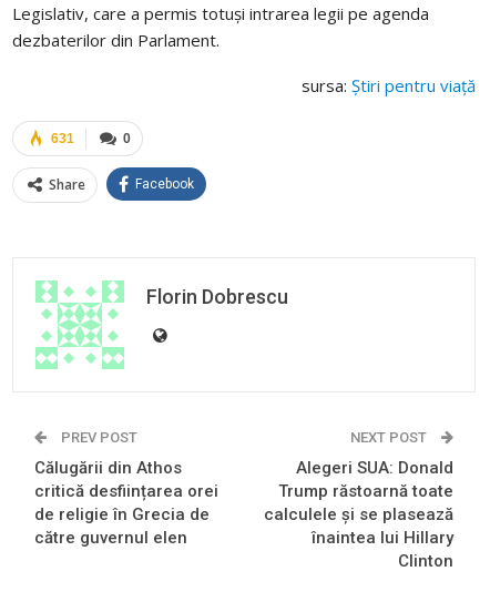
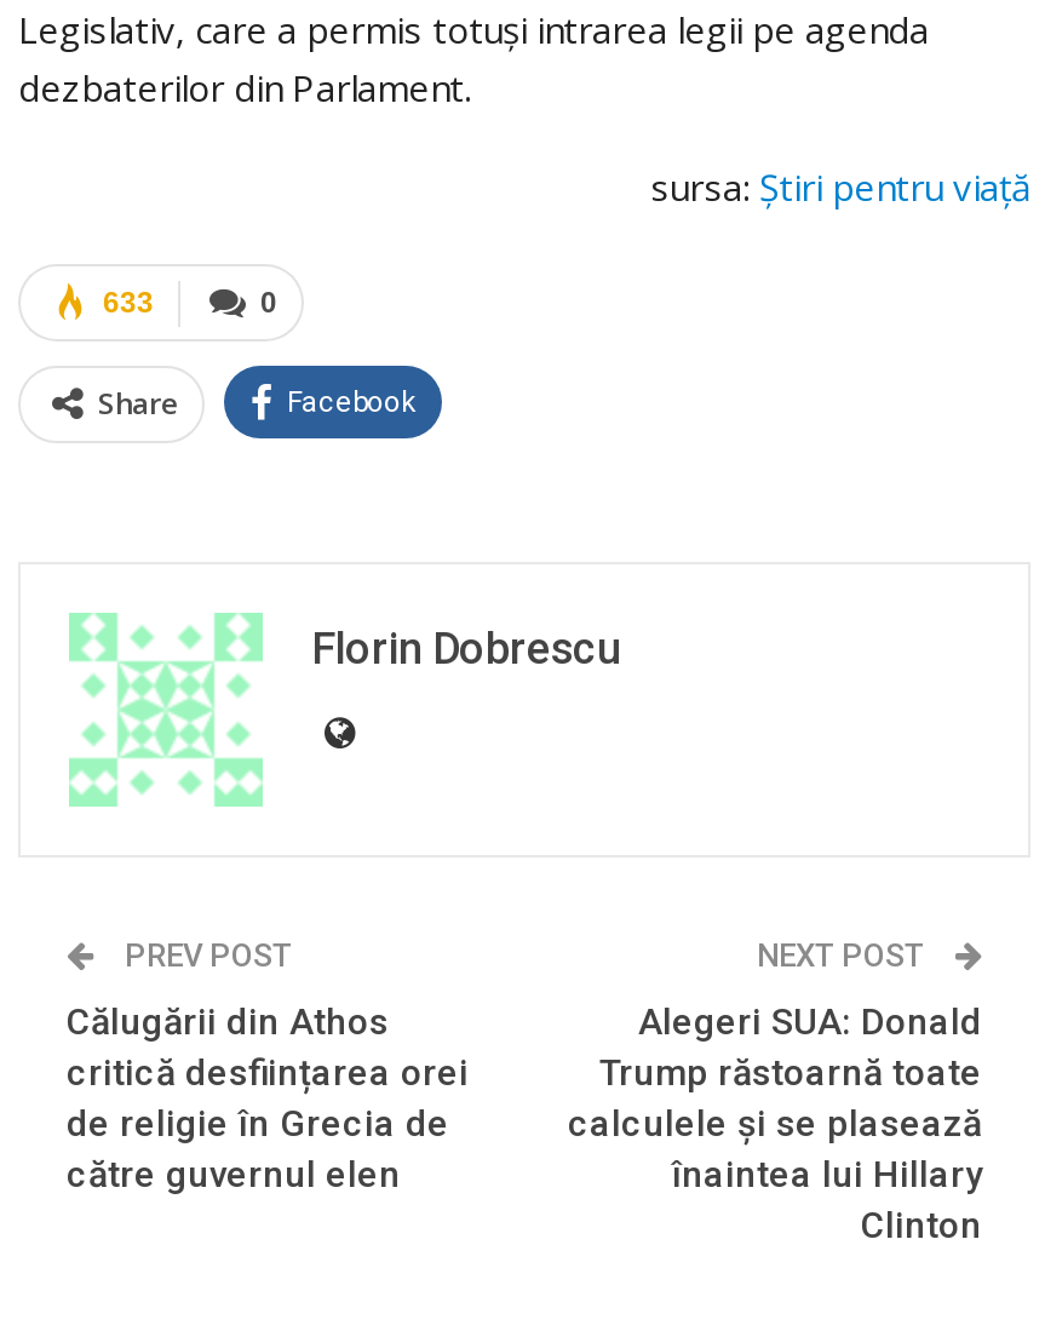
- 631
+ 633
